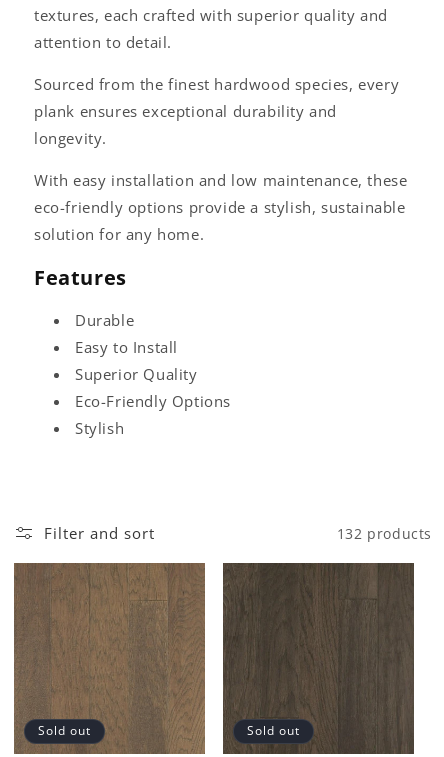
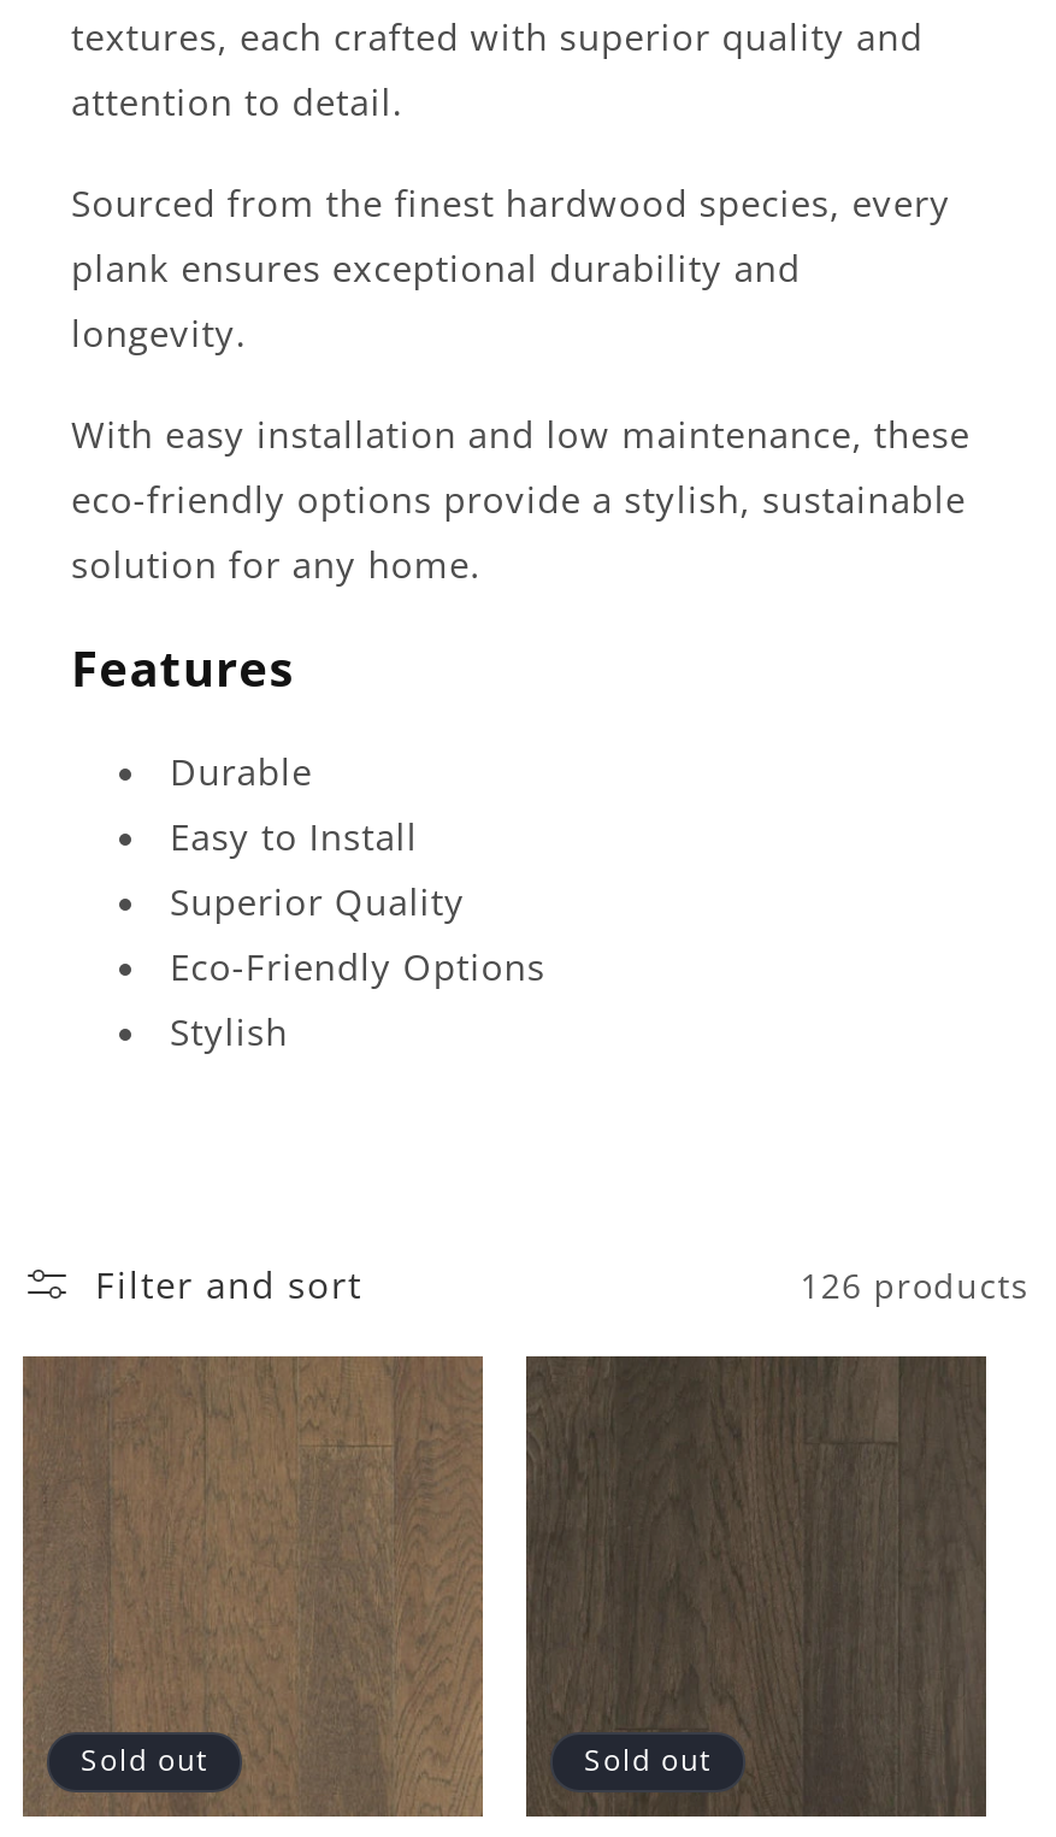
- 132 products
+ 126 products
